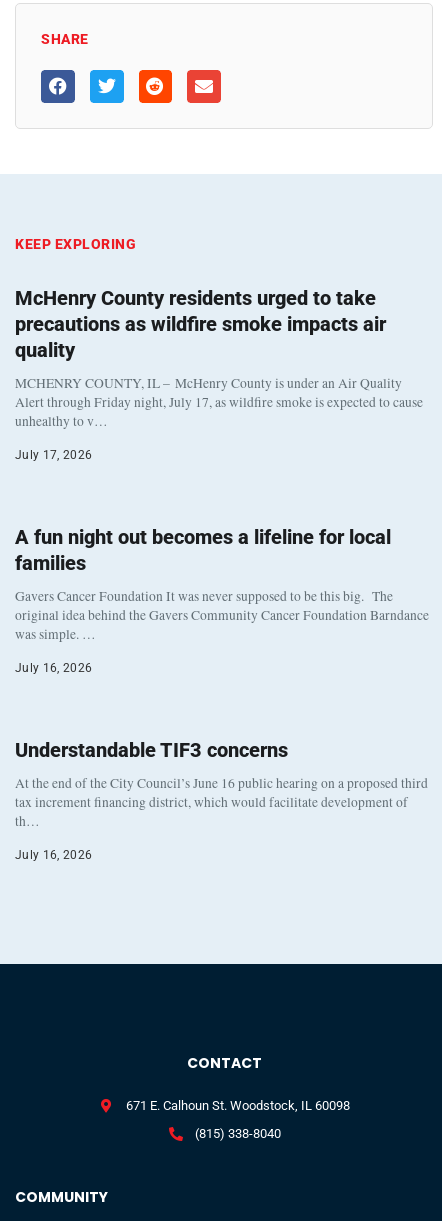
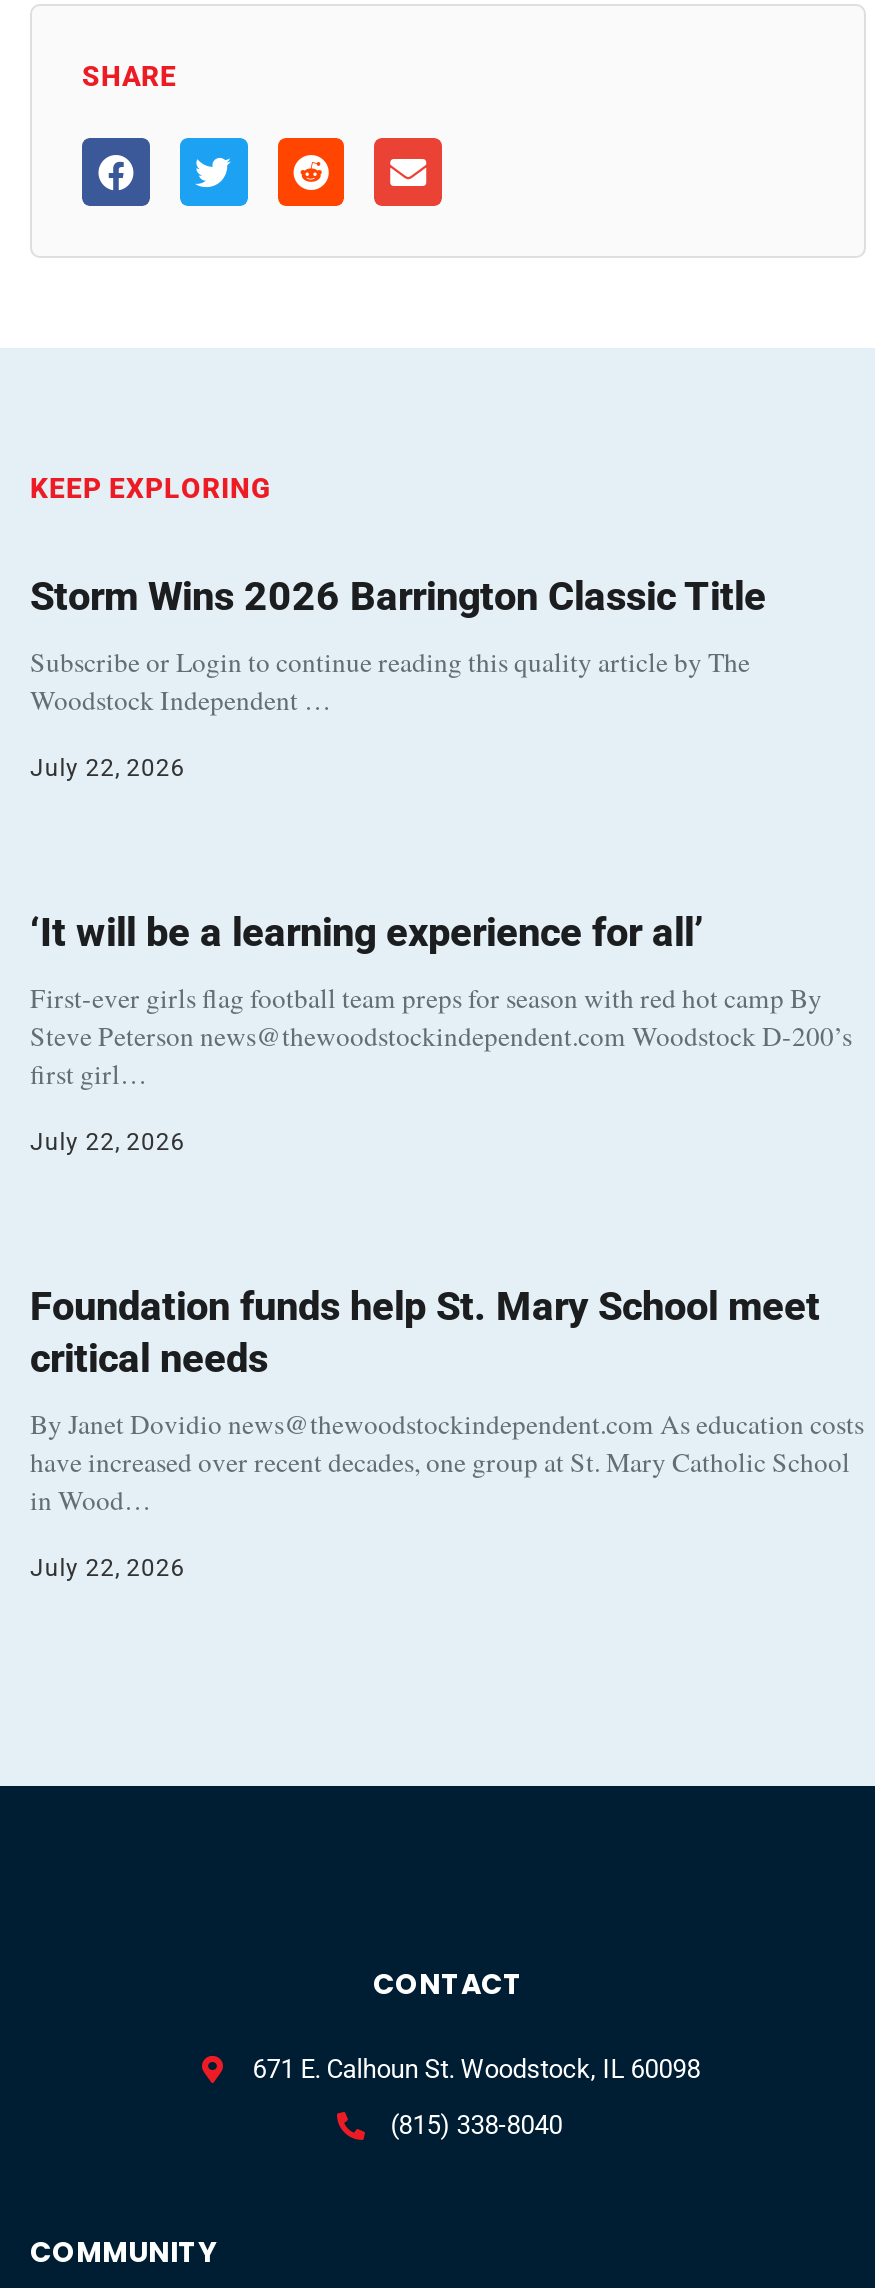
- McHenry County residents urged to take
- precautions as wildfire smoke impacts air
- quality
+ Storm Wins 2026 Barrington Classic Title

- MCHENRY COUNTY, IL – McHenry County is under an Air Quality
- Alert through Friday night, July 17, as wildfire smoke is expected to cause
- unhealthy to v…
+ Subscribe or Login to continue reading this quality article by The
+ Woodstock Independent …

- July 17, 2026
+ July 22, 2026

- A fun night out becomes a lifeline for local
- families
+ ‘It will be a learning experience for all’

- Gavers Cancer Foundation It was never supposed to be this big. The
- original idea behind the Gavers Community Cancer Foundation Barndance
- was simple. …
+ First-ever girls flag football team preps for season with red hot camp By
+ Steve Peterson news@thewoodstockindependent.com Woodstock D-200’s
+ first girl…

- July 16, 2026
+ July 22, 2026

- Understandable TIF3 concerns
+ Foundation funds help St. Mary School meet
+ critical needs

- At the end of the City Council’s June 16 public hearing on a proposed third
- tax increment financing district, which would facilitate development of
- th…
+ By Janet Dovidio news@thewoodstockindependent.com As education costs
+ have increased over recent decades, one group at St. Mary Catholic School
+ in Wood…

- July 16, 2026
+ July 22, 2026
